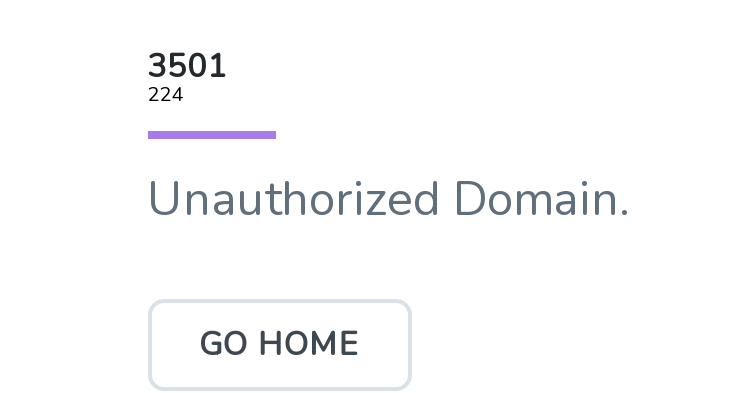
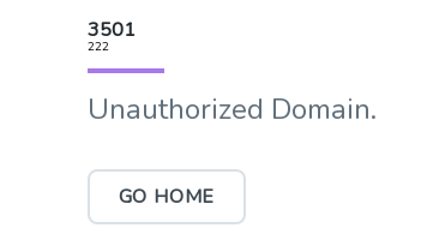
- 224
+ 222
